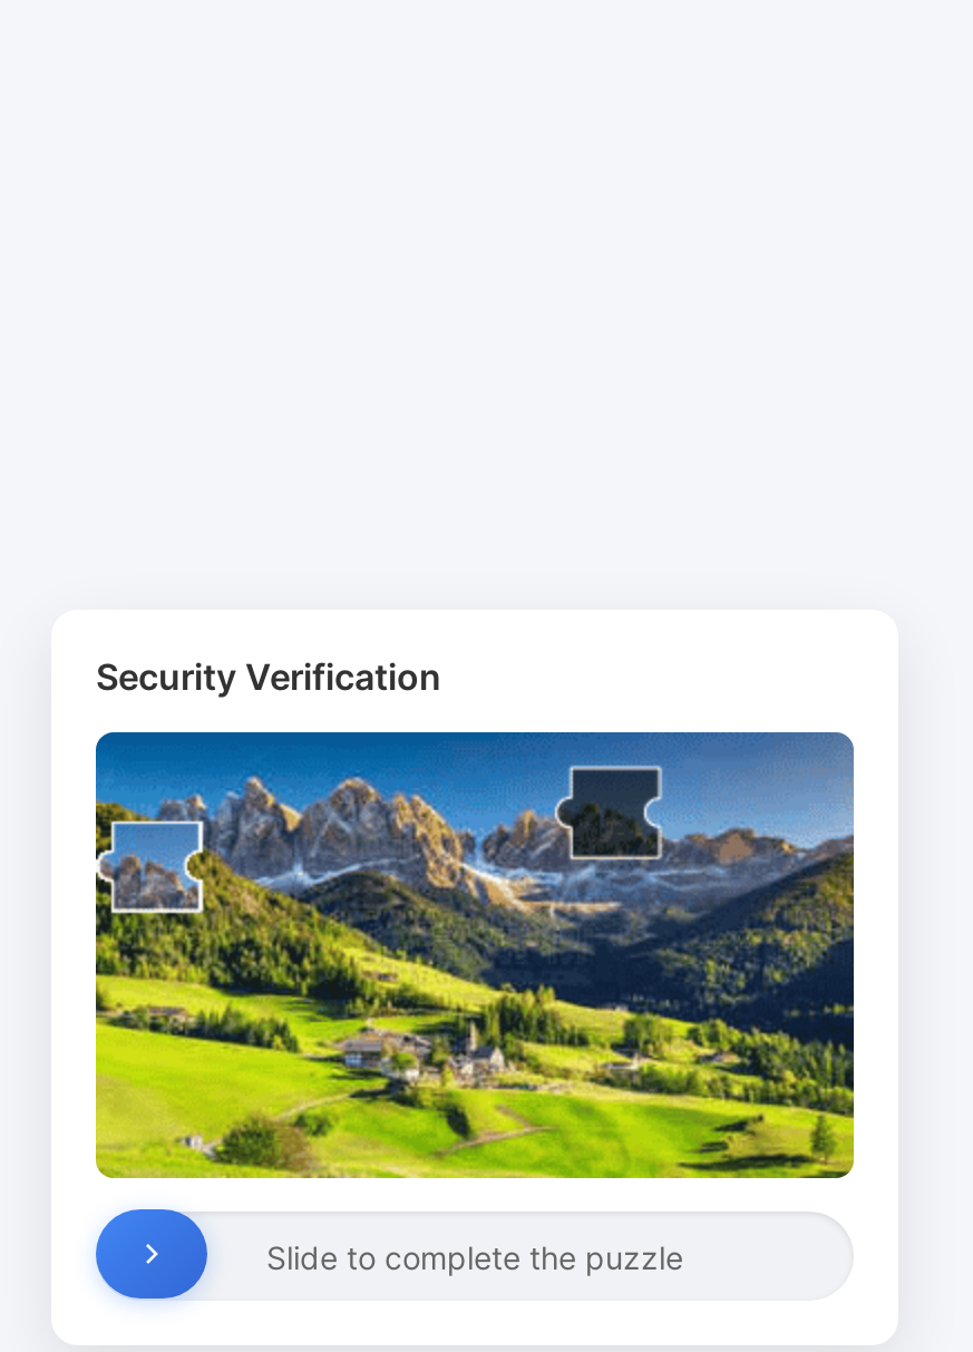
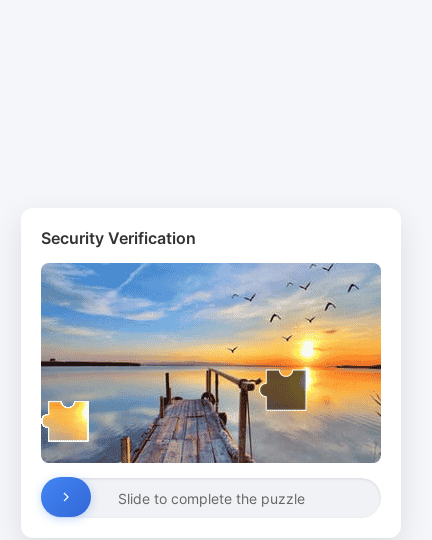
- [image]
+ [image]
